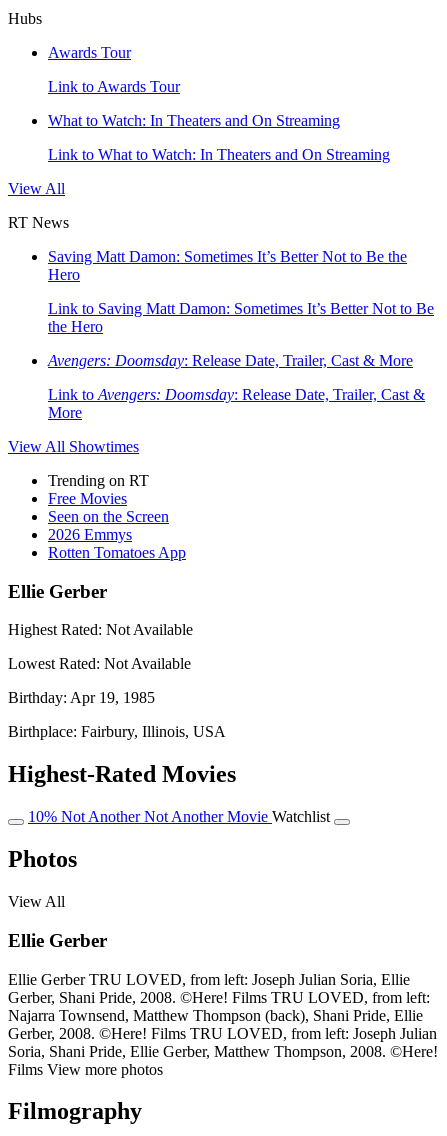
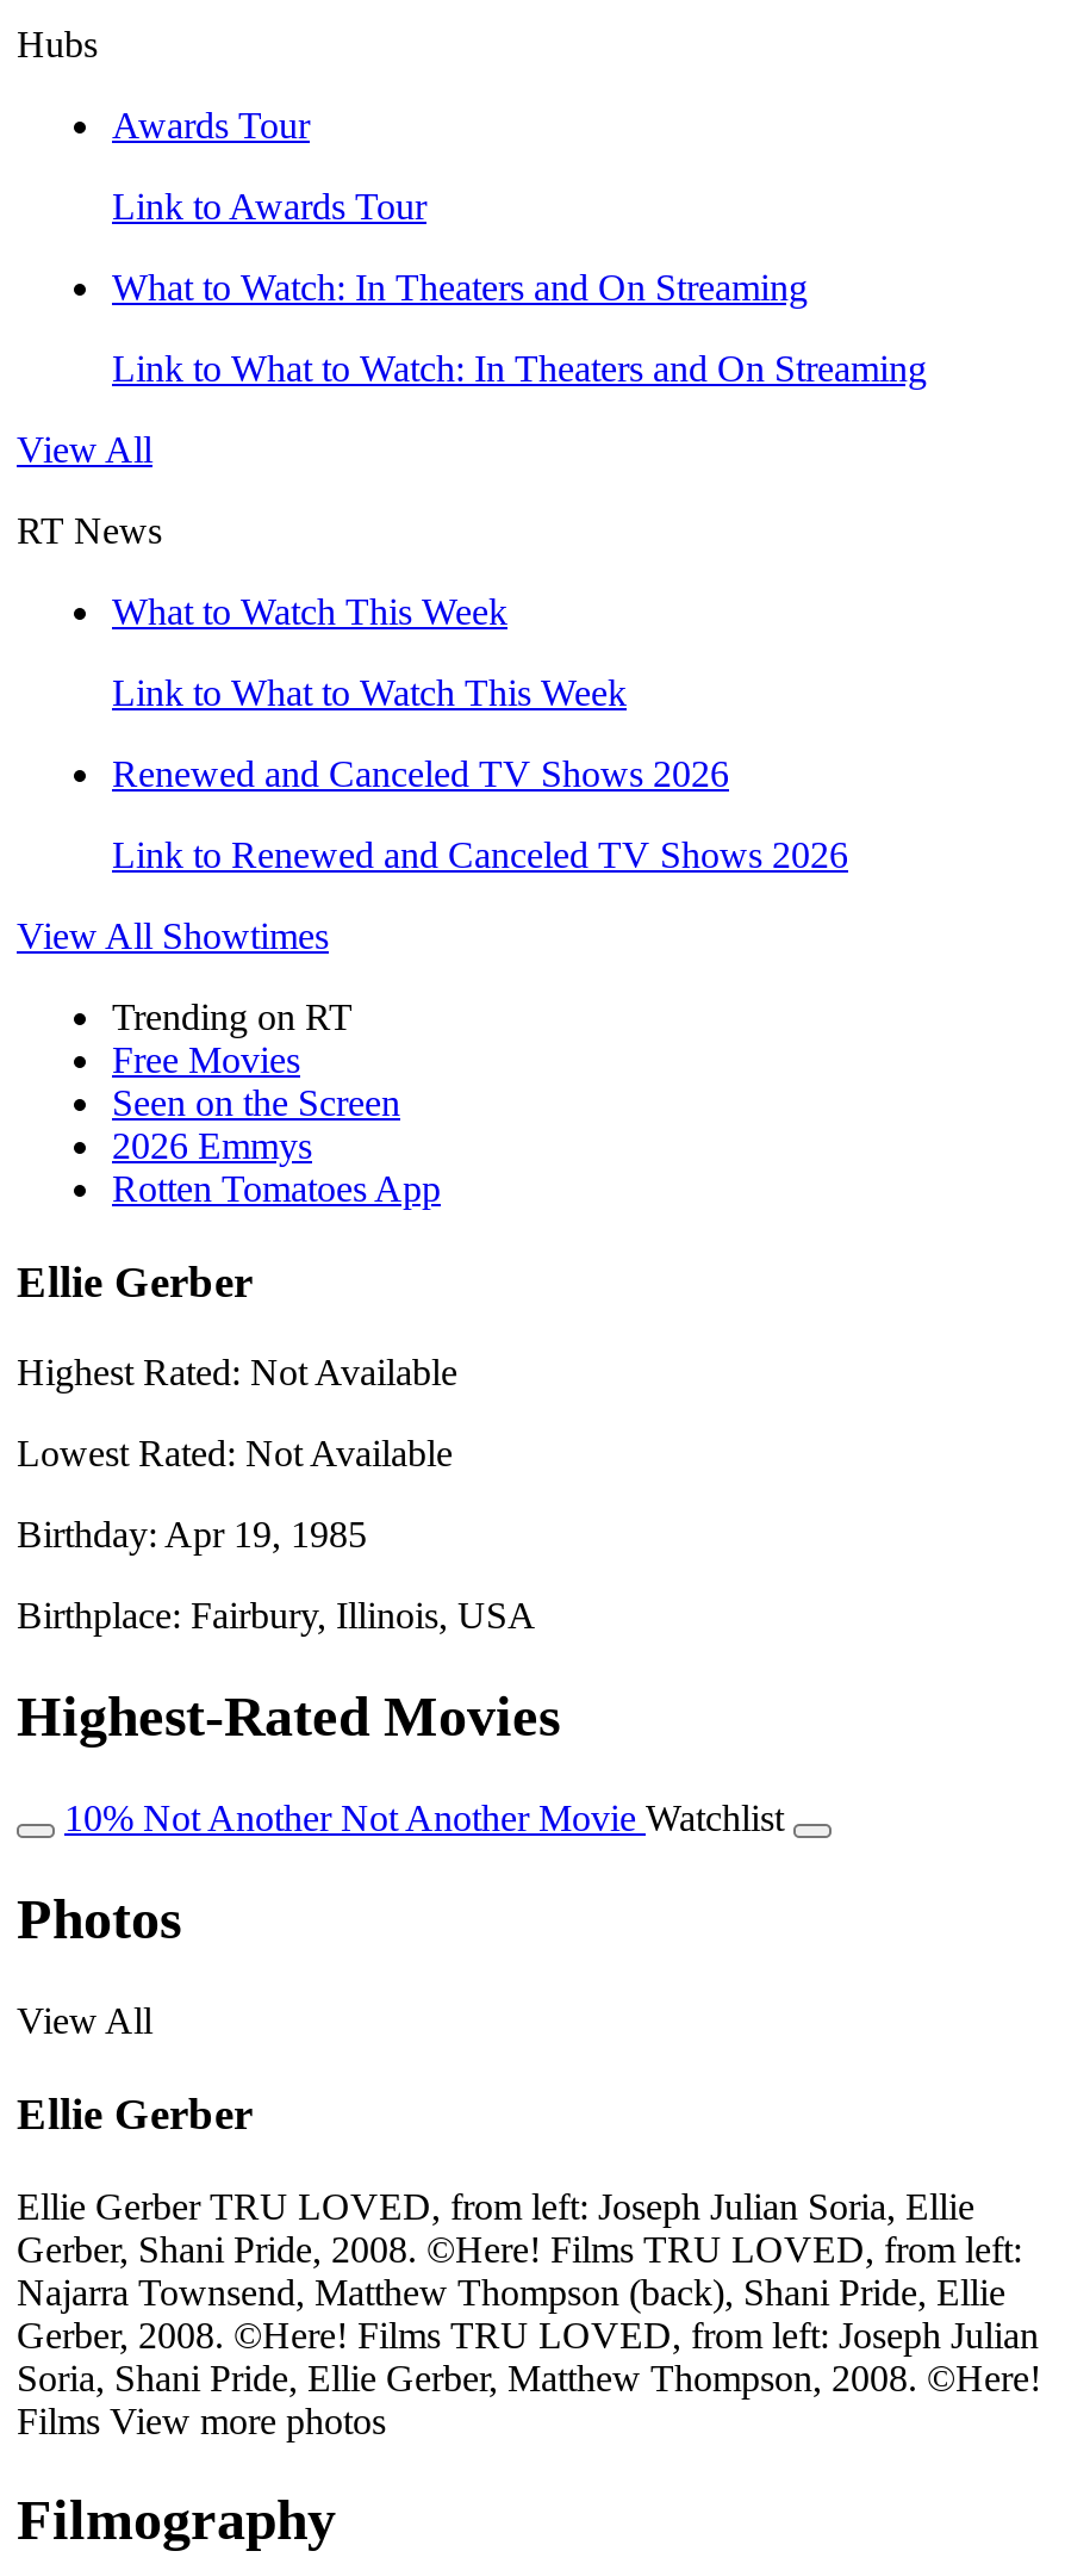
- Saving Matt Damon: Sometimes It’s Better Not to Be the
- Hero
+ What to Watch This Week

- Link to Saving Matt Damon: Sometimes It’s Better Not to Be
- the Hero
+ Link to What to Watch This Week

- Avengers: Doomsday: Release Date, Trailer, Cast & More
+ Renewed and Canceled TV Shows 2026

- Link to Avengers: Doomsday: Release Date, Trailer, Cast &
- More
+ Link to Renewed and Canceled TV Shows 2026
